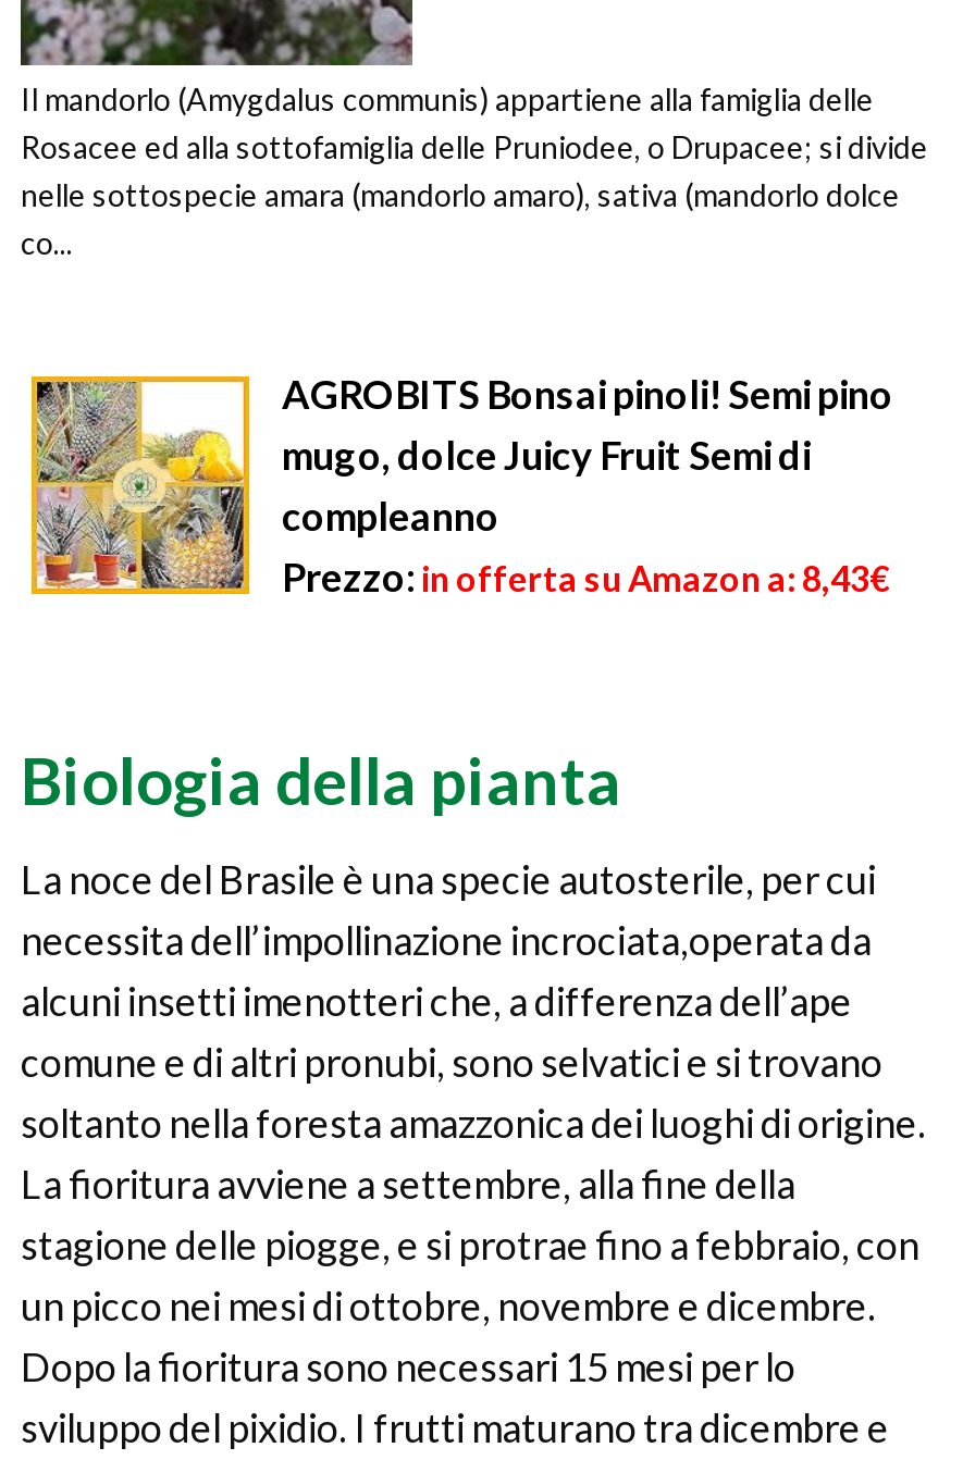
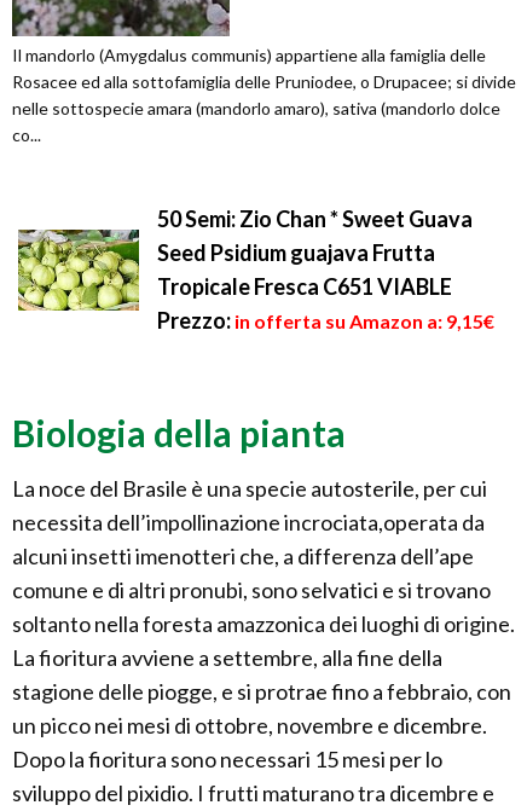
- [image]
- AGROBITS Bonsai pinoli! Semi pino
- mugo, dolce Juicy Fruit Semi di
- compleanno
- Prezzo: in offerta su Amazon a: 8,43€
+ [image]
+ 50 Semi: Zio Chan * Sweet Guava
+ Seed Psidium guajava Frutta
+ Tropicale Fresca C651 VIABLE
+ Prezzo: in offerta su Amazon a: 9,15€
